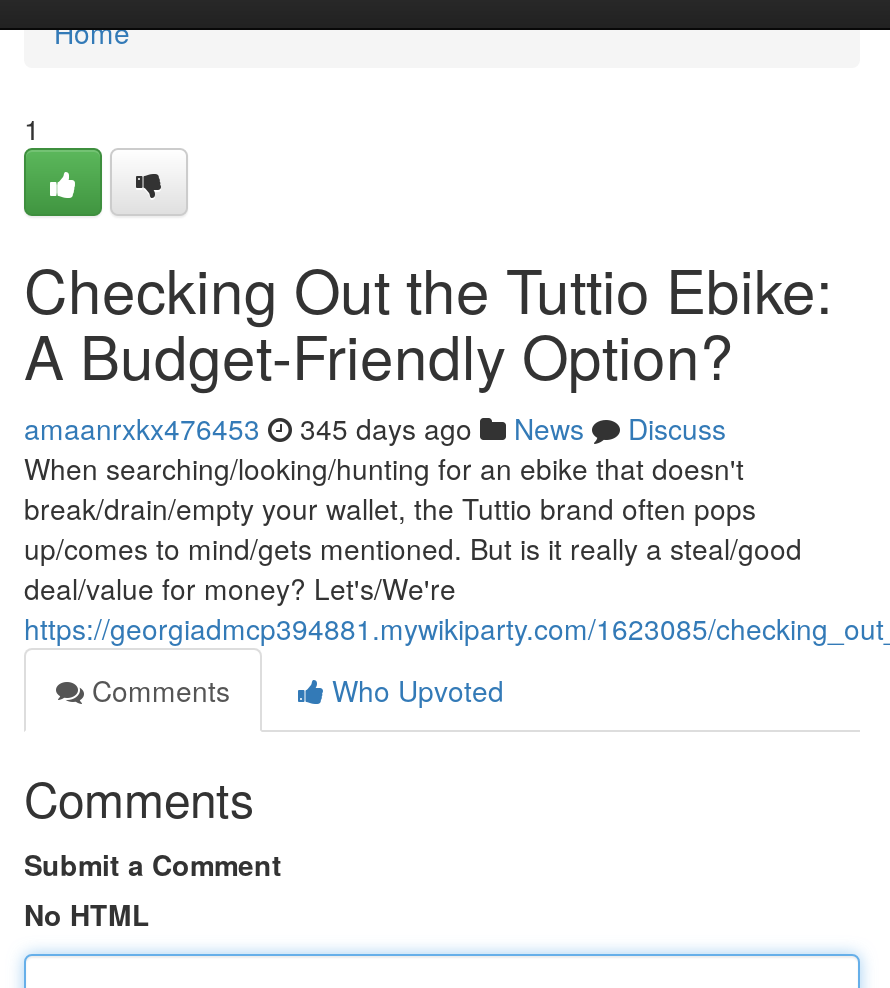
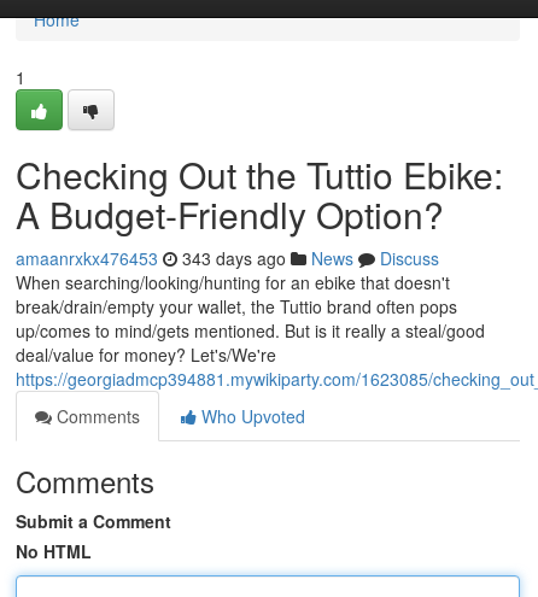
- amaanrxkx476453 345 days ago News Discuss
+ amaanrxkx476453 343 days ago News Discuss
